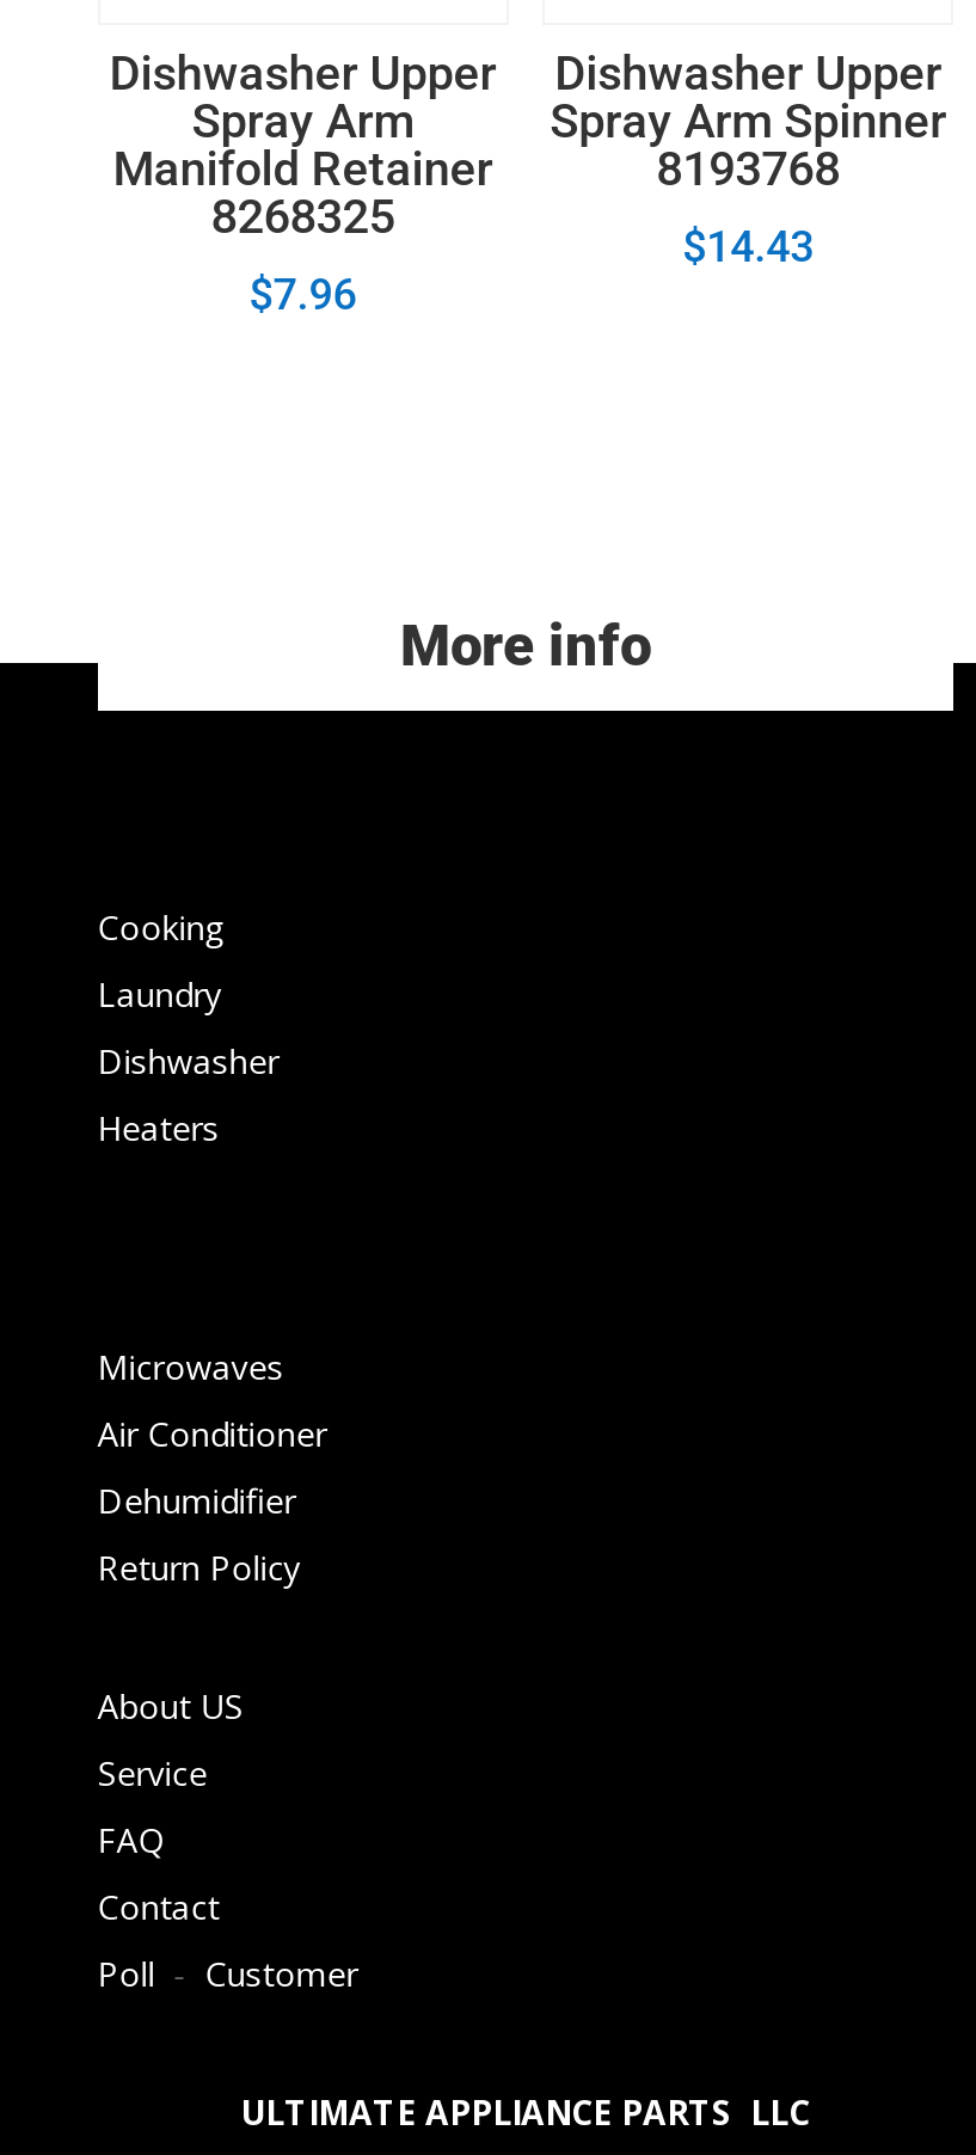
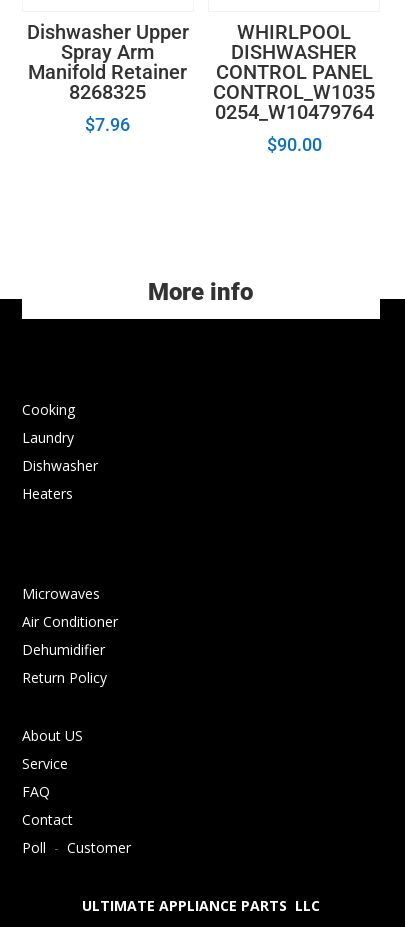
- Dishwasher Upper
- Spray Arm Spinner
- 8193768
- $14.43
+ WHIRLPOOL
+ DISHWASHER
+ CONTROL PANEL
+ CONTROL_W1035
+ 0254_W10479764
+ $90.00
